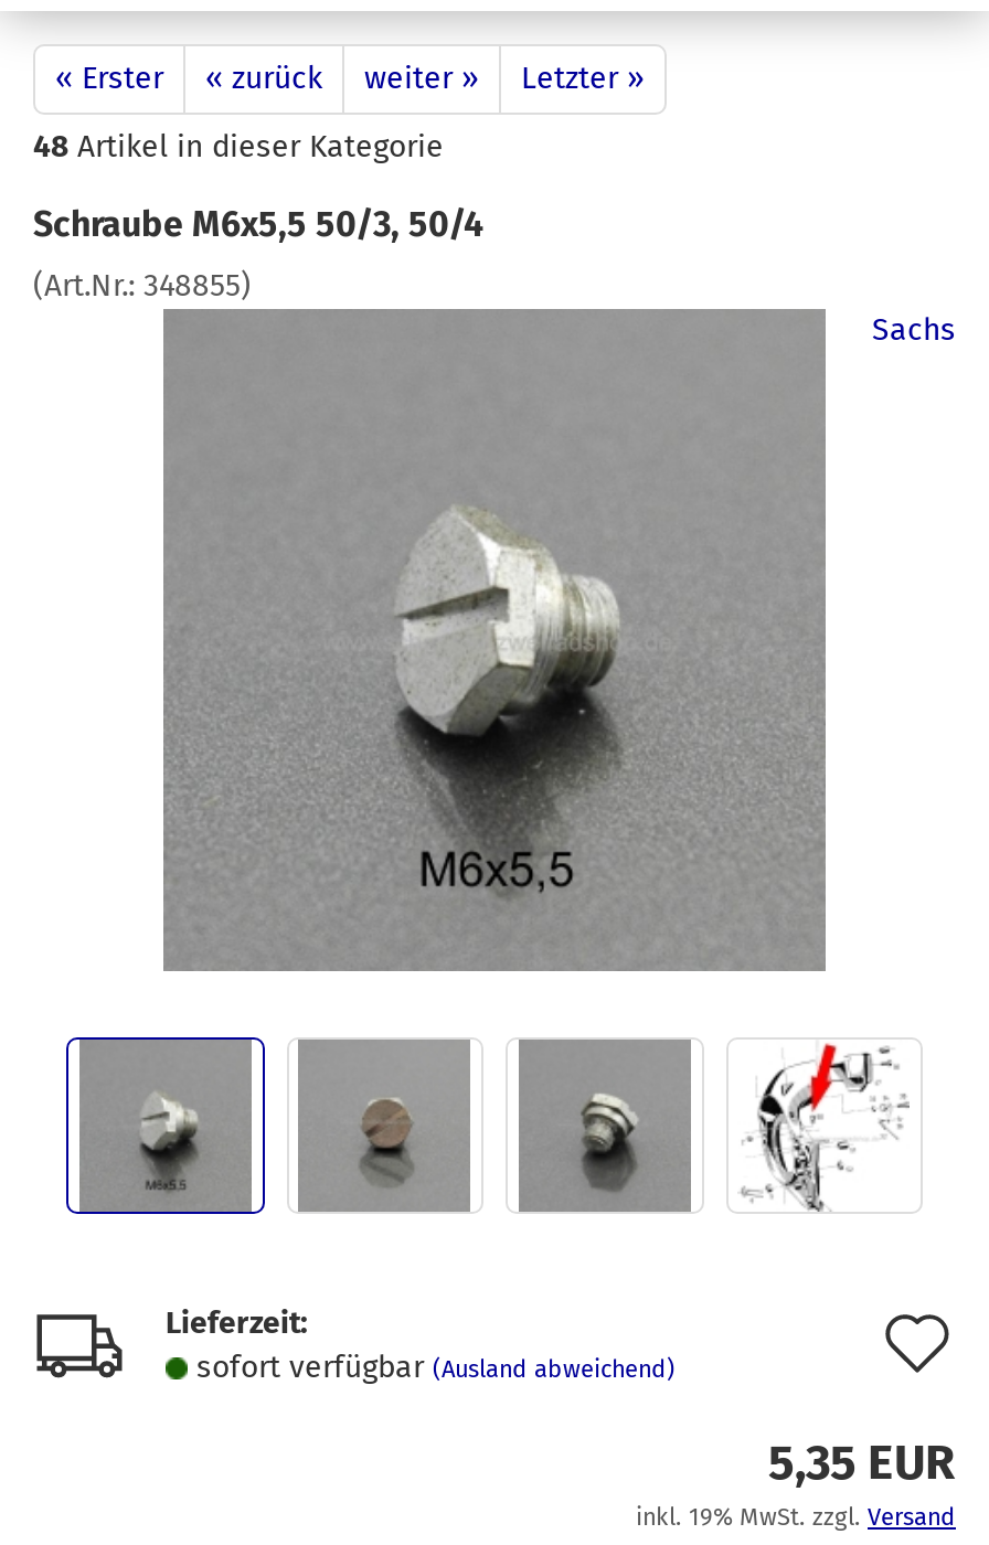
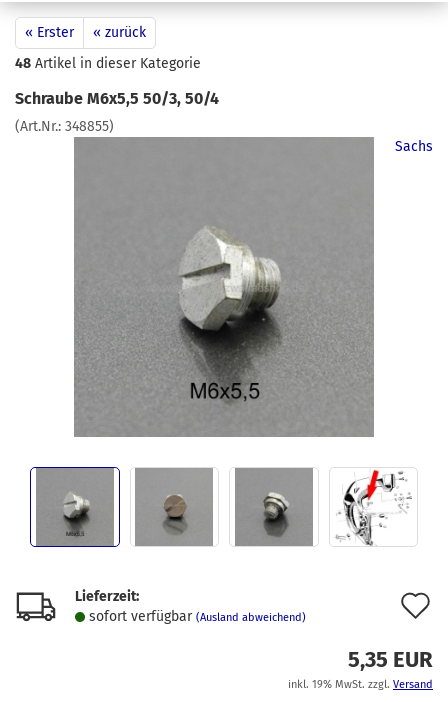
- weiter »
- Letzter »
